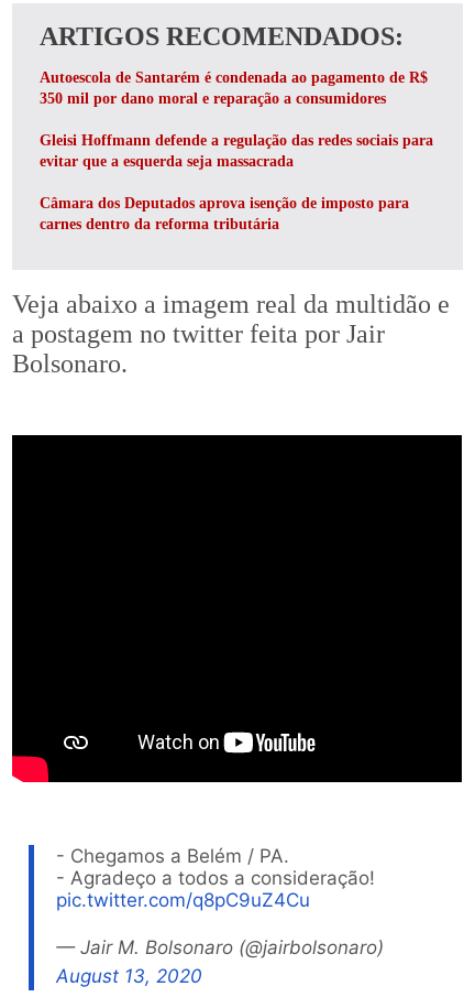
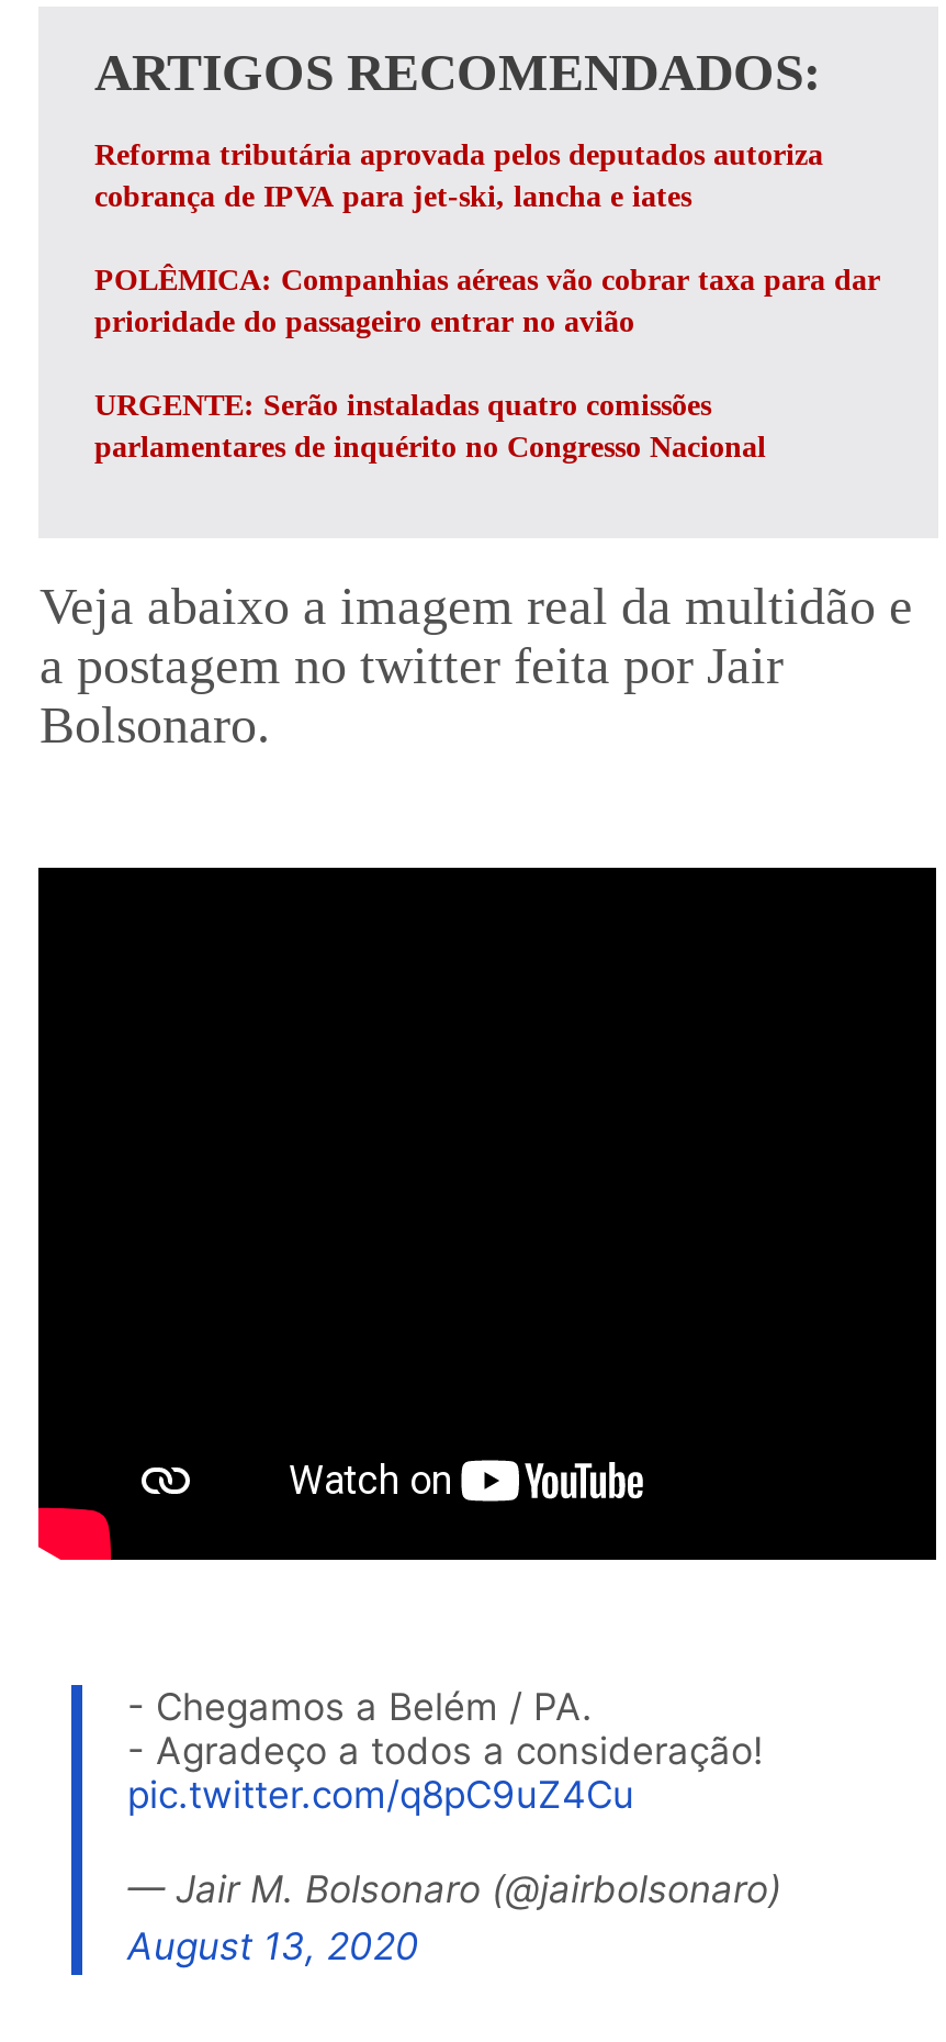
- Autoescola de Santarém é condenada ao pagamento de R$
- 350 mil por dano moral e reparação a consumidores
+ Reforma tributária aprovada pelos deputados autoriza
+ cobrança de IPVA para jet-ski, lancha e iates

- Gleisi Hoffmann defende a regulação das redes sociais para
- evitar que a esquerda seja massacrada
+ POLÊMICA: Companhias aéreas vão cobrar taxa para dar
+ prioridade do passageiro entrar no avião

- Câmara dos Deputados aprova isenção de imposto para
- carnes dentro da reforma tributária
+ URGENTE: Serão instaladas quatro comissões
+ parlamentares de inquérito no Congresso Nacional
